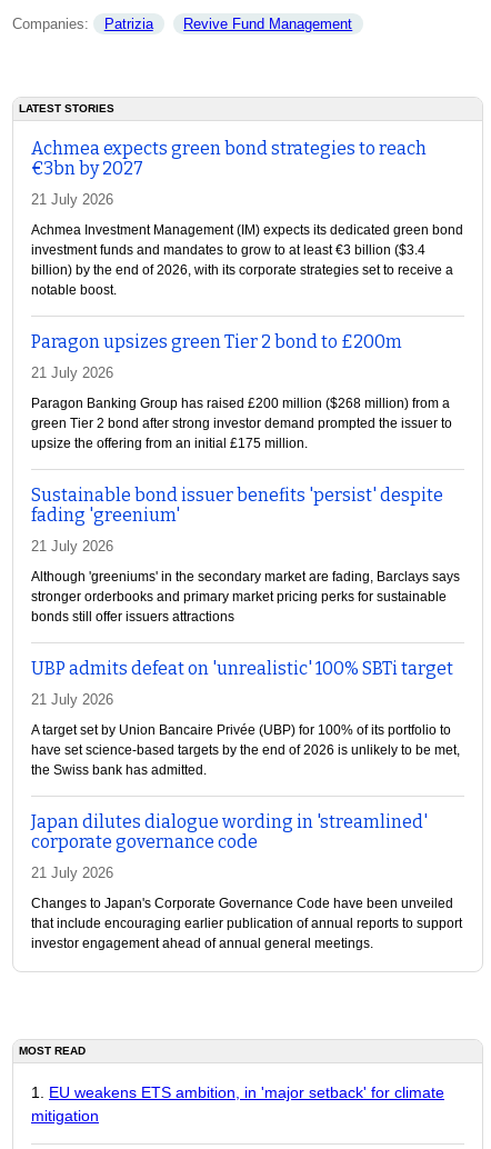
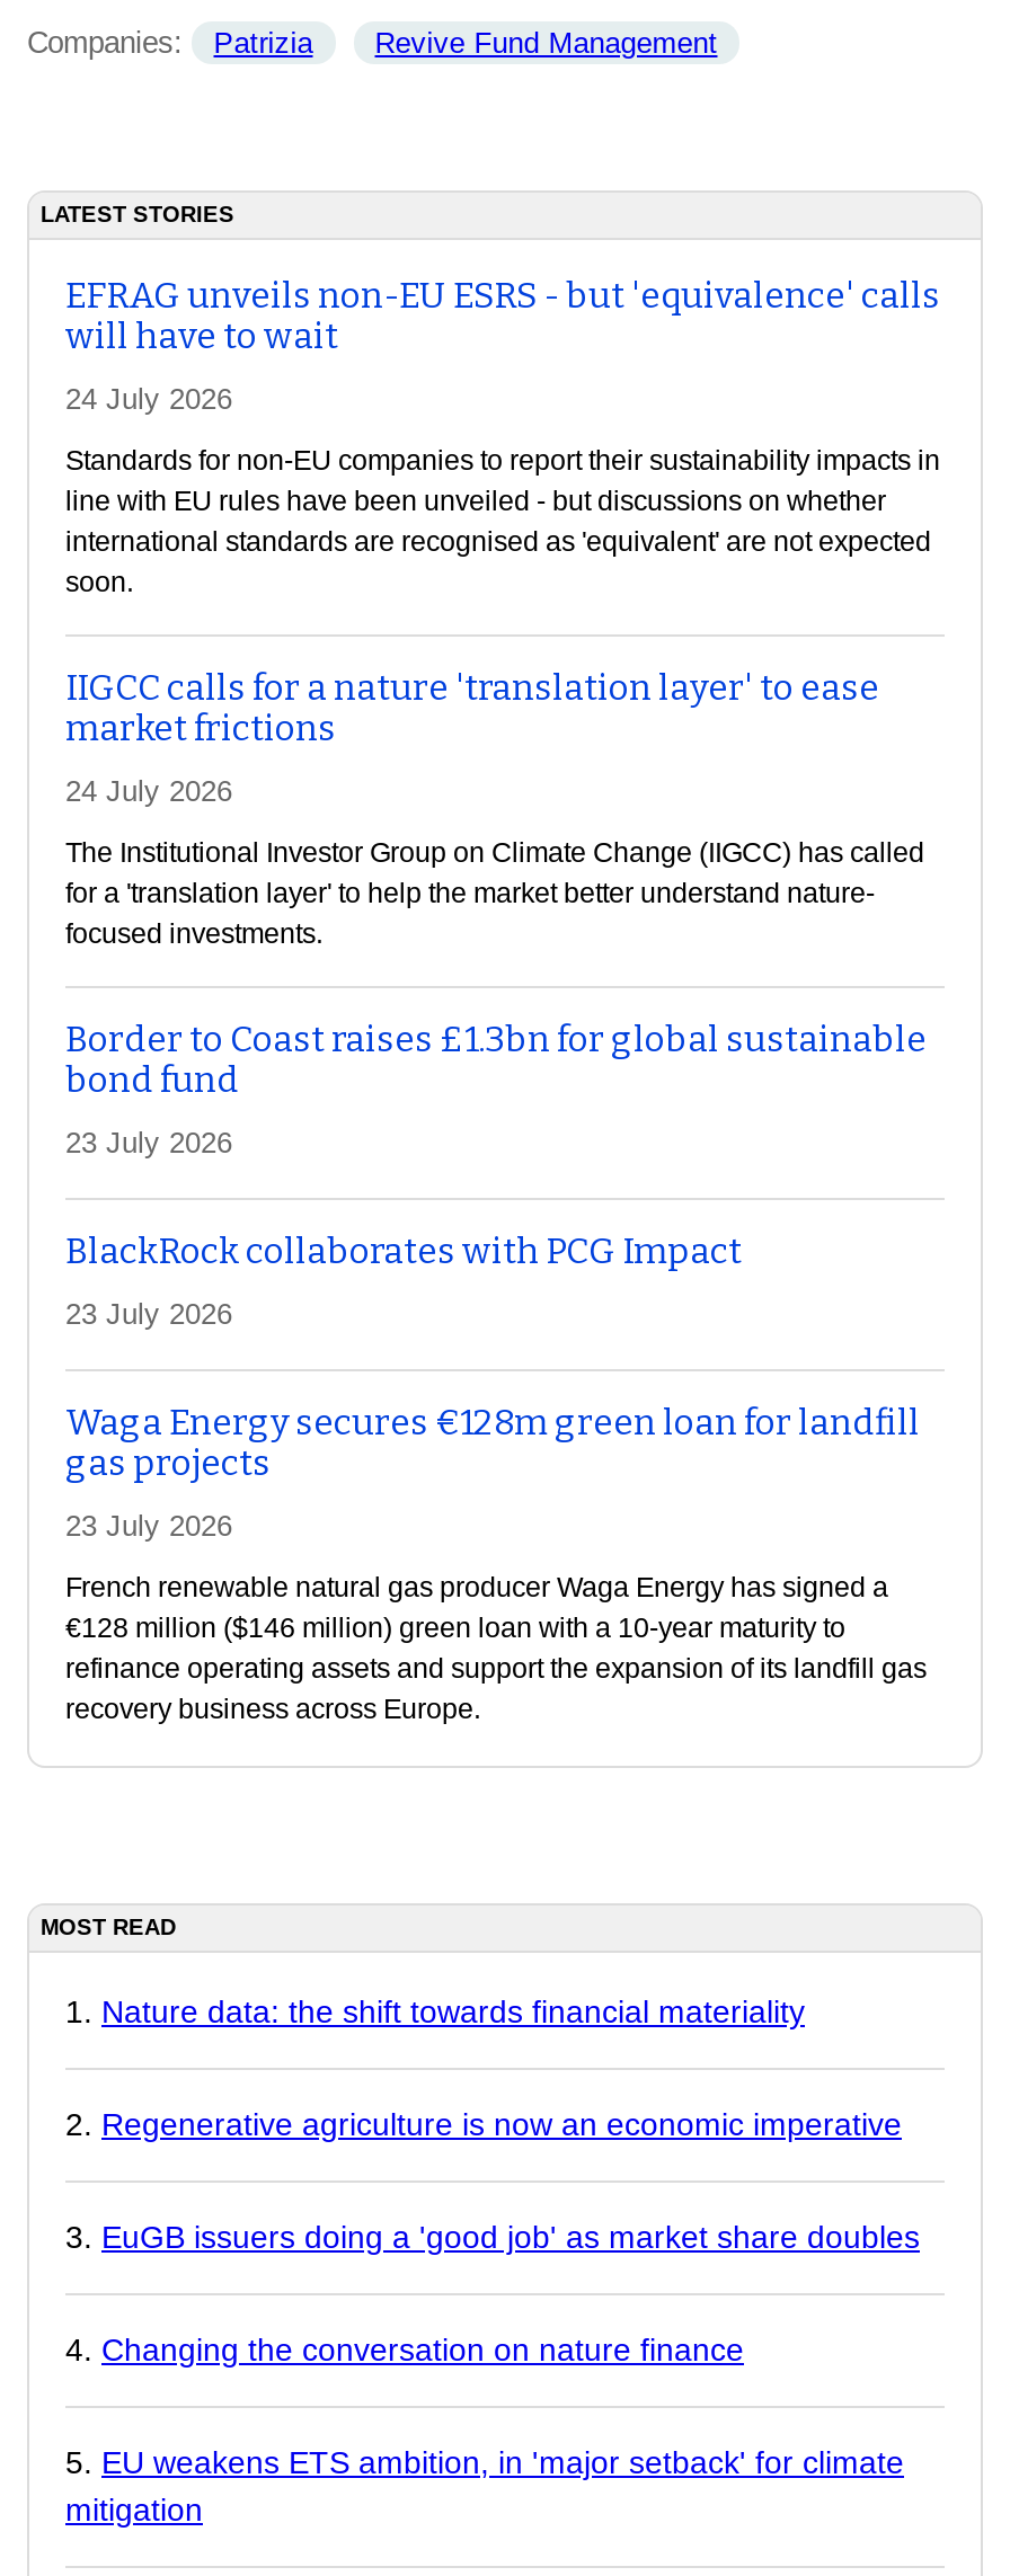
- Achmea expects green bond strategies to reach
- €3bn by 2027
- 21 July 2026
- Achmea Investment Management (IM) expects its dedicated green bond
- investment funds and mandates to grow to at least €3 billion ($3.4
- billion) by the end of 2026, with its corporate strategies set to receive a
- notable boost.
- Paragon upsizes green Tier 2 bond to £200m
- 21 July 2026
- Paragon Banking Group has raised £200 million ($268 million) from a
- green Tier 2 bond after strong investor demand prompted the issuer to
- upsize the offering from an initial £175 million.
- Sustainable bond issuer benefits 'persist' despite
- fading 'greenium'
- 21 July 2026
- Although 'greeniums' in the secondary market are fading, Barclays says
- stronger orderbooks and primary market pricing perks for sustainable
- bonds still offer issuers attractions
- UBP admits defeat on 'unrealistic' 100% SBTi target
- 21 July 2026
- A target set by Union Bancaire Privée (UBP) for 100% of its portfolio to
- have set science-based targets by the end of 2026 is unlikely to be met,
- the Swiss bank has admitted.
- Japan dilutes dialogue wording in 'streamlined'
- corporate governance code
- 21 July 2026
- Changes to Japan's Corporate Governance Code have been unveiled
- that include encouraging earlier publication of annual reports to support
- investor engagement ahead of annual general meetings.
+ EFRAG unveils non-EU ESRS - but 'equivalence' calls
+ will have to wait
+ 24 July 2026
+ Standards for non-EU companies to report their sustainability impacts in
+ line with EU rules have been unveiled - but discussions on whether
+ international standards are recognised as 'equivalent' are not expected
+ soon.
+ IIGCC calls for a nature 'translation layer' to ease
+ market frictions
+ 24 July 2026
+ The Institutional Investor Group on Climate Change (IIGCC) has called
+ for a 'translation layer' to help the market better understand nature-
+ focused investments.
+ Border to Coast raises £1.3bn for global sustainable
+ bond fund
+ 23 July 2026
+ BlackRock collaborates with PCG Impact
+ 23 July 2026
+ Waga Energy secures €128m green loan for landfill
+ gas projects
+ 23 July 2026
+ French renewable natural gas producer Waga Energy has signed a
+ €128 million ($146 million) green loan with a 10-year maturity to
+ refinance operating assets and support the expansion of its landfill gas
+ recovery business across Europe.

moved up: MOST READ

+ Nature data: the shift towards financial materiality
+ Regenerative agriculture is now an economic imperative
+ EuGB issuers doing a 'good job' as market share doubles
+ Changing the conversation on nature finance
